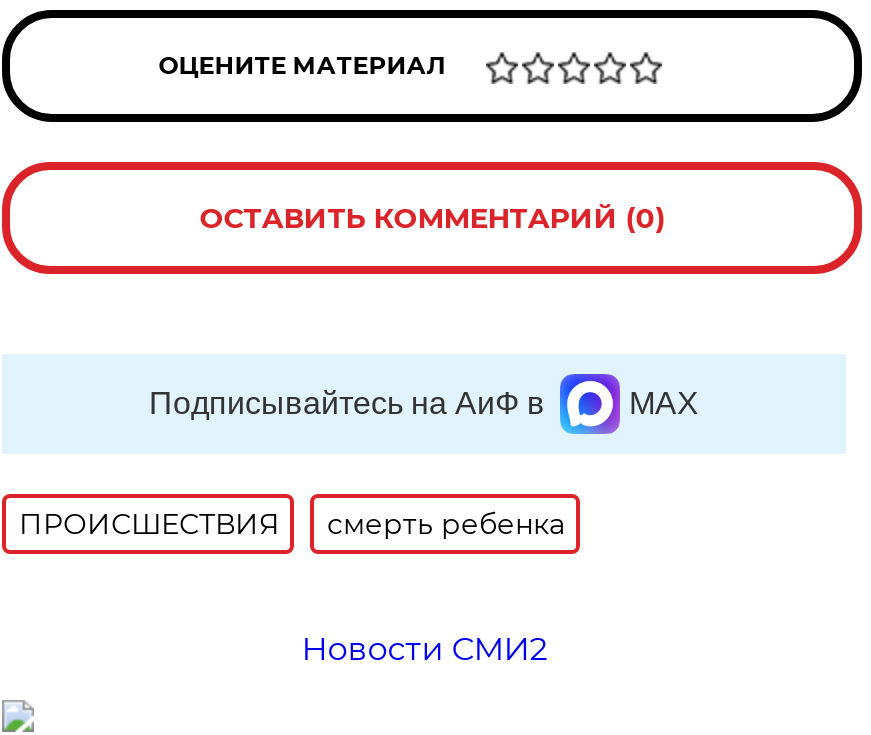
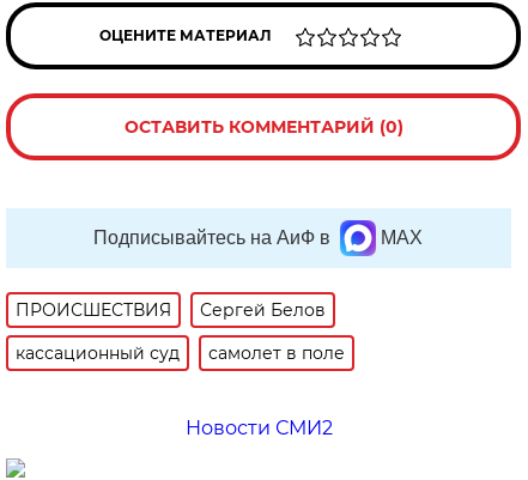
- смерть ребенка
+ Сергей Белов
+ кассационный суд
+ самолет в поле
